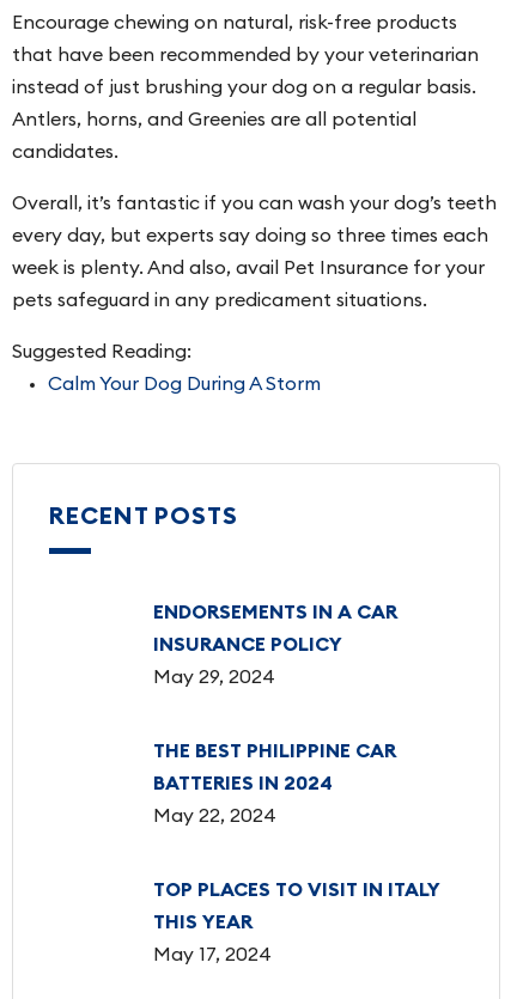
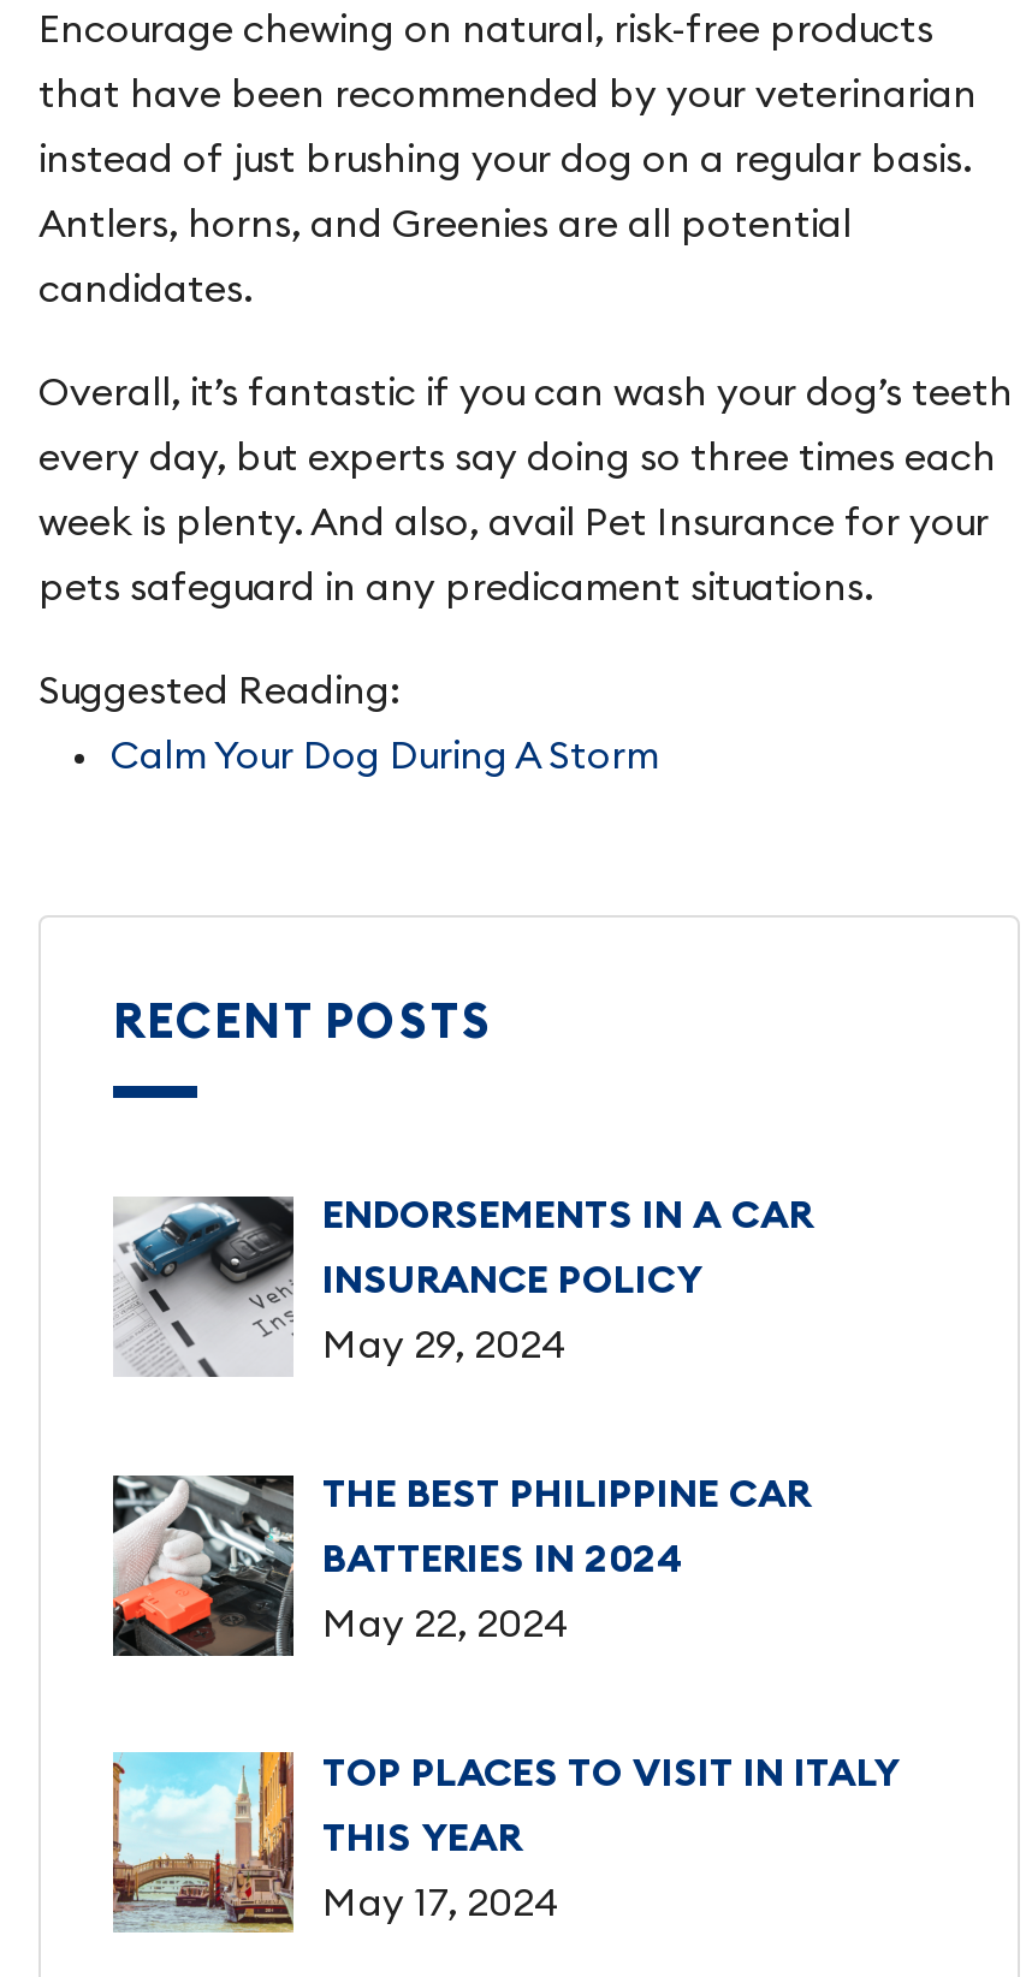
+ [image]

+ [image]

+ [image]
